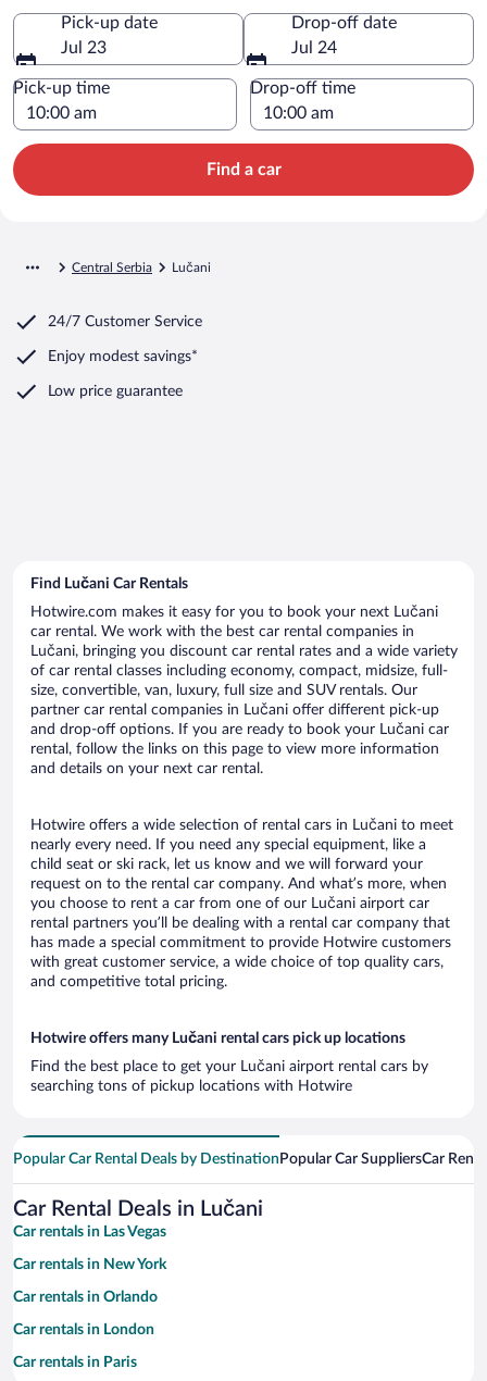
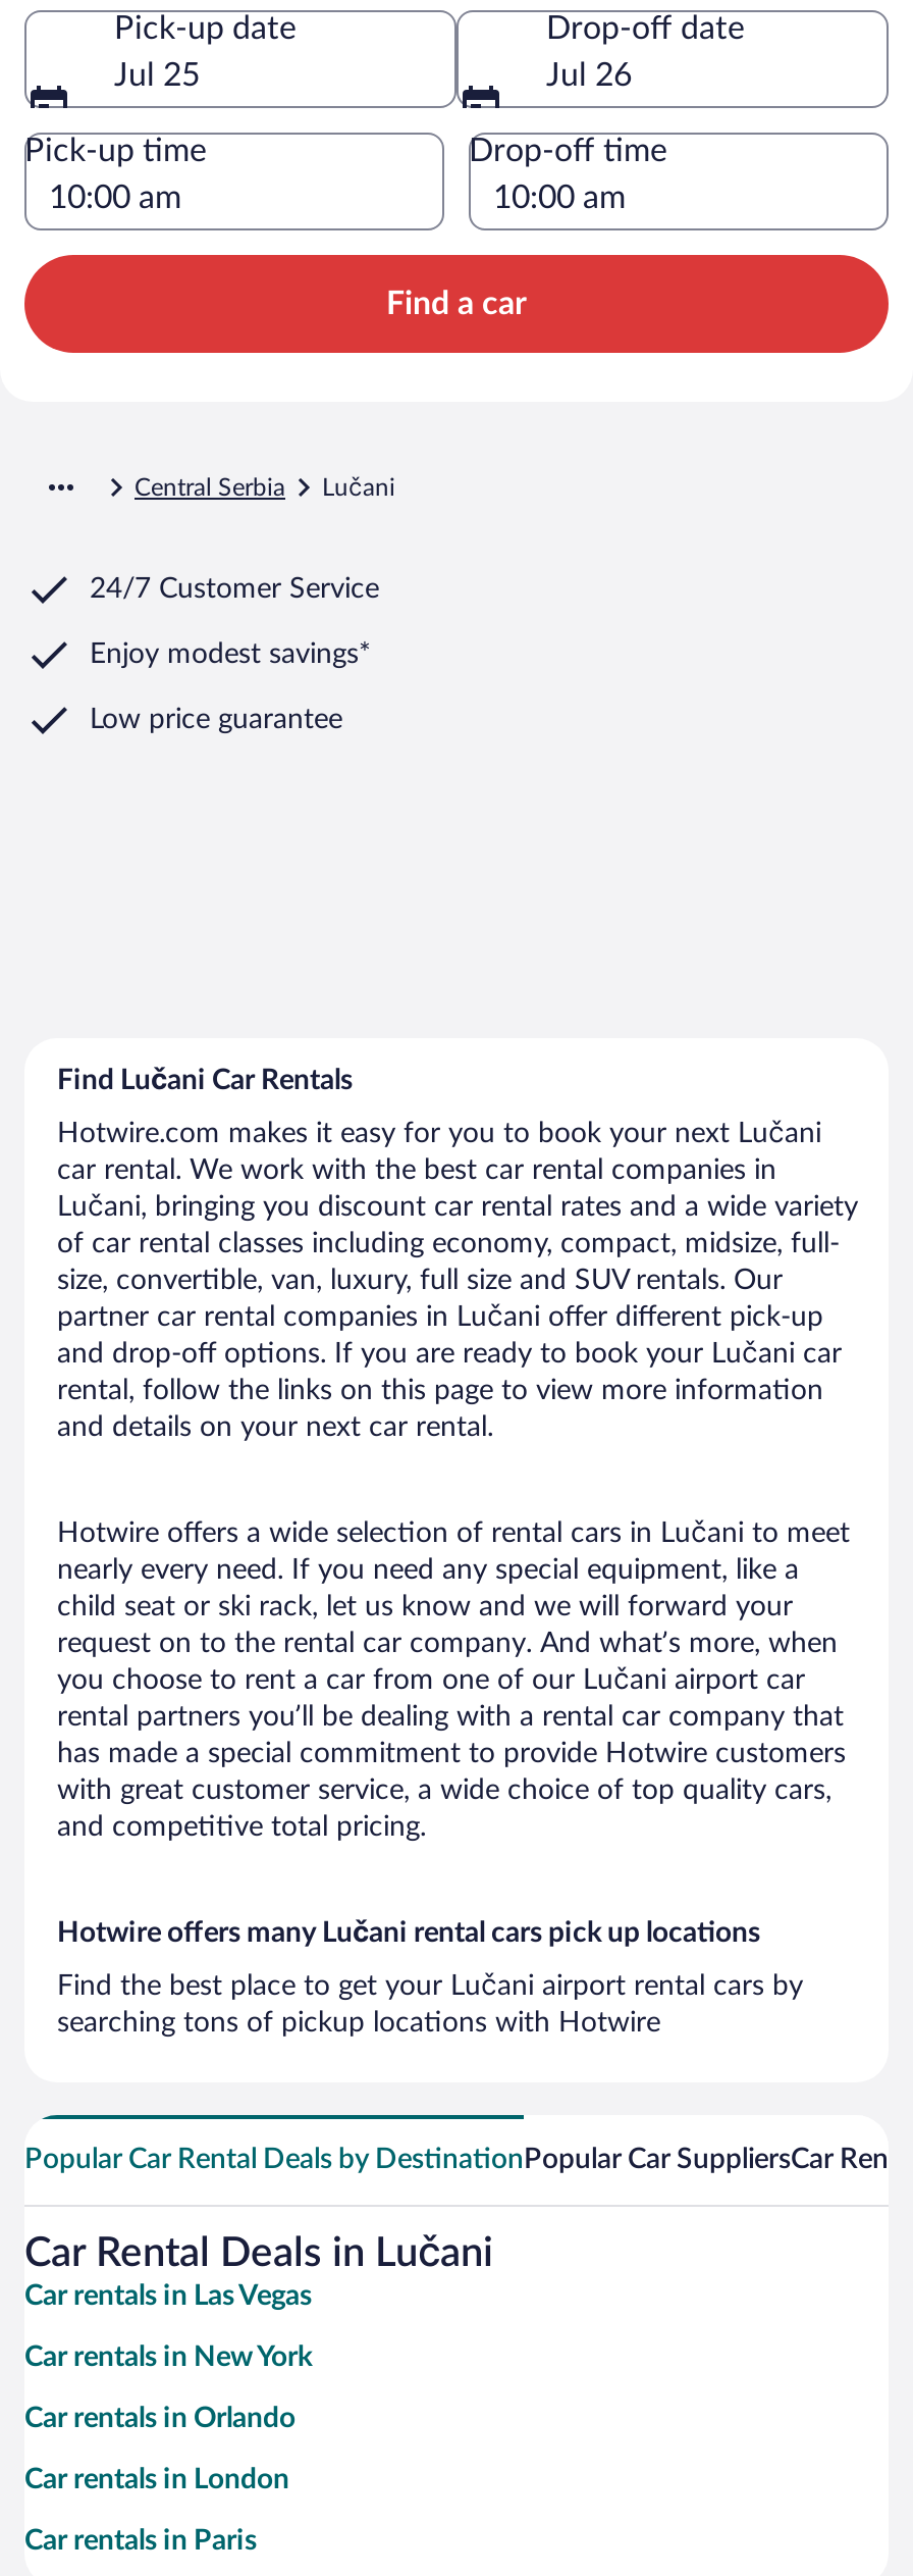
- Jul 23
+ Jul 25

- Jul 24
+ Jul 26
